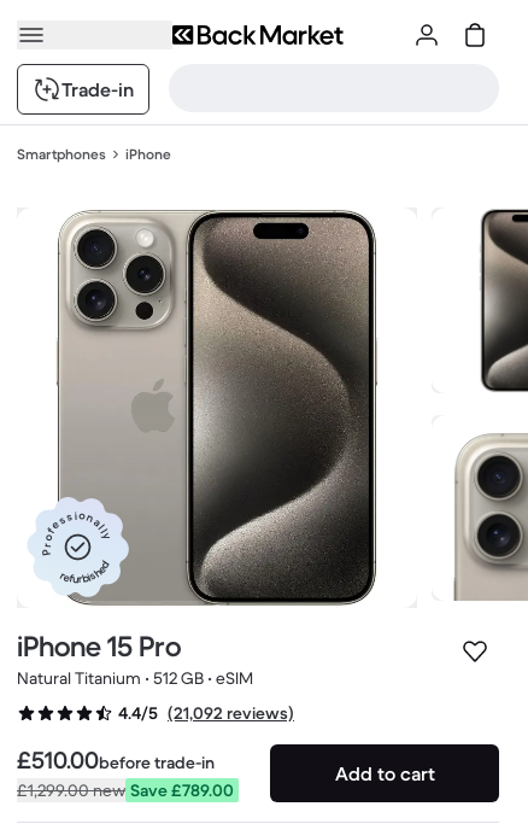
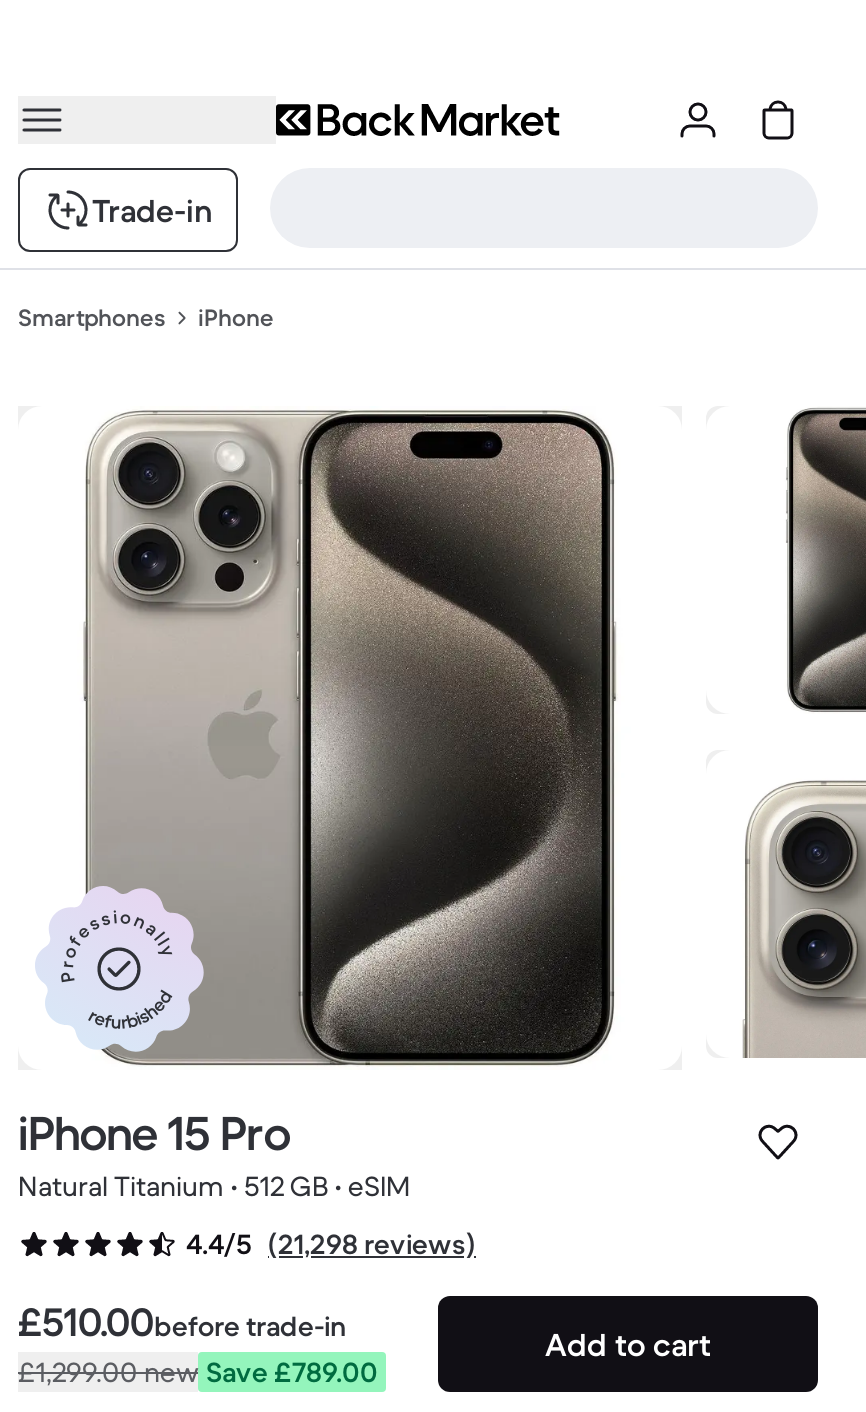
- 4.4/5 (21,092 reviews)
+ 4.4/5 (21,298 reviews)
